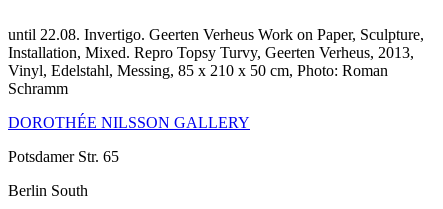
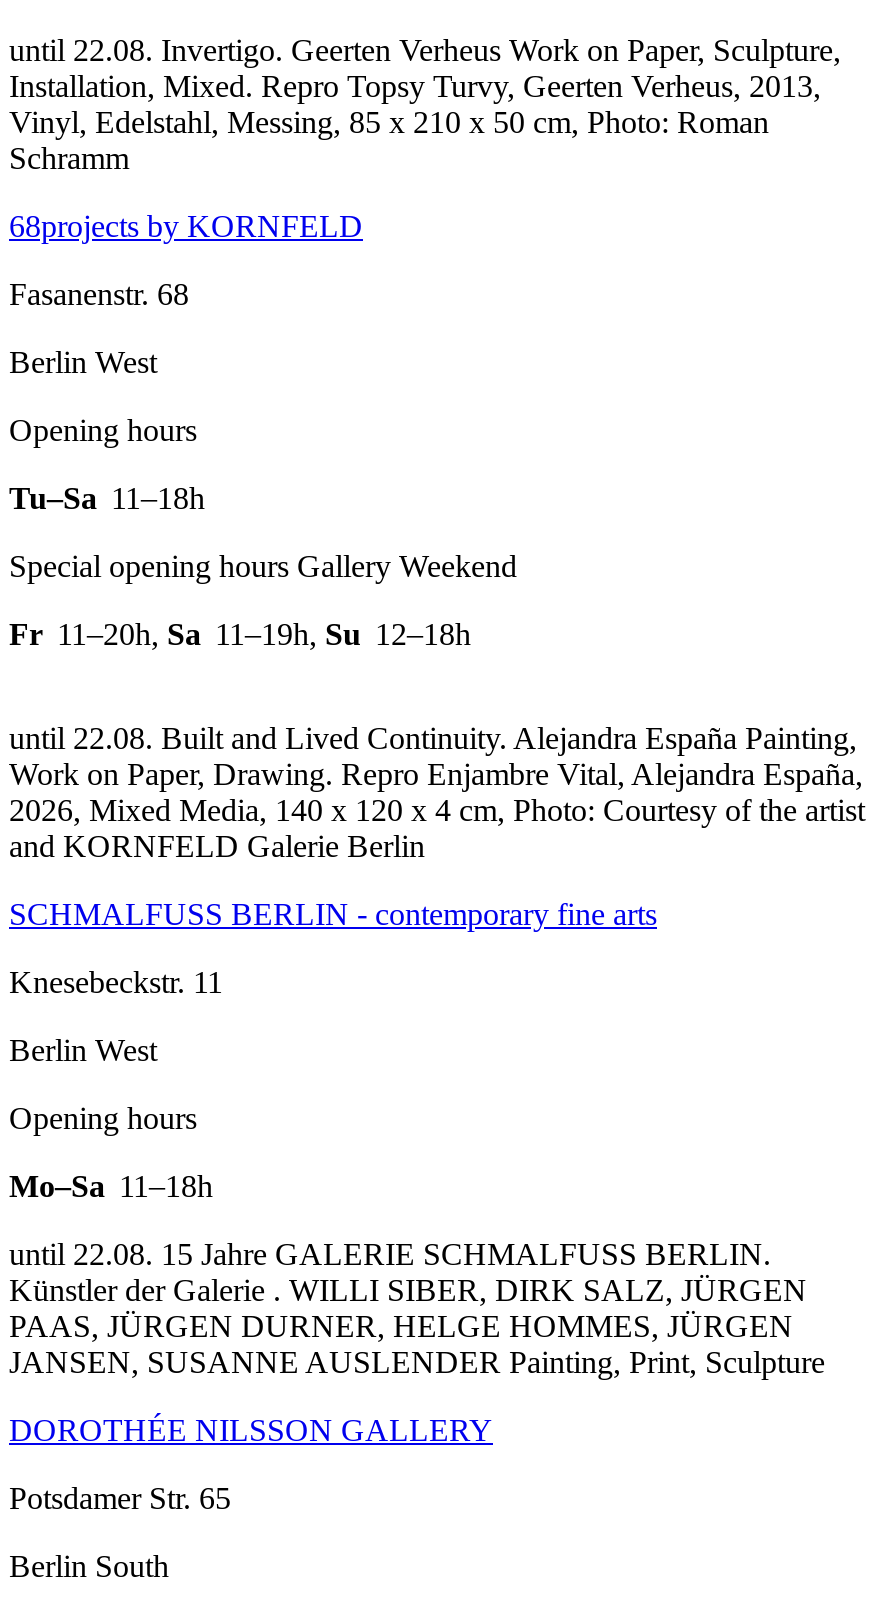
+ 68projects by KORNFELD
+ Fasanenstr. 68
+ Berlin West
+ Opening hours
+ Tu–Sa 11–18h
+ Special opening hours Gallery Weekend
+ Fr 11–20h, Sa 11–19h, Su 12–18h
+ until 22.08. Built and Lived Continuity. Alejandra España Painting,
+ Work on Paper, Drawing. Repro Enjambre Vital, Alejandra España,
+ 2026, Mixed Media, 140 x 120 x 4 cm, Photo: Courtesy of the artist
+ and KORNFELD Galerie Berlin
+ SCHMALFUSS BERLIN - contemporary fine arts
+ Knesebeckstr. 11
+ Berlin West
+ Opening hours
+ Mo–Sa 11–18h
+ until 22.08. 15 Jahre GALERIE SCHMALFUSS BERLIN.
+ Künstler der Galerie . WILLI SIBER, DIRK SALZ, JÜRGEN
+ PAAS, JÜRGEN DURNER, HELGE HOMMES, JÜRGEN
+ JANSEN, SUSANNE AUSLENDER Painting, Print, Sculpture
